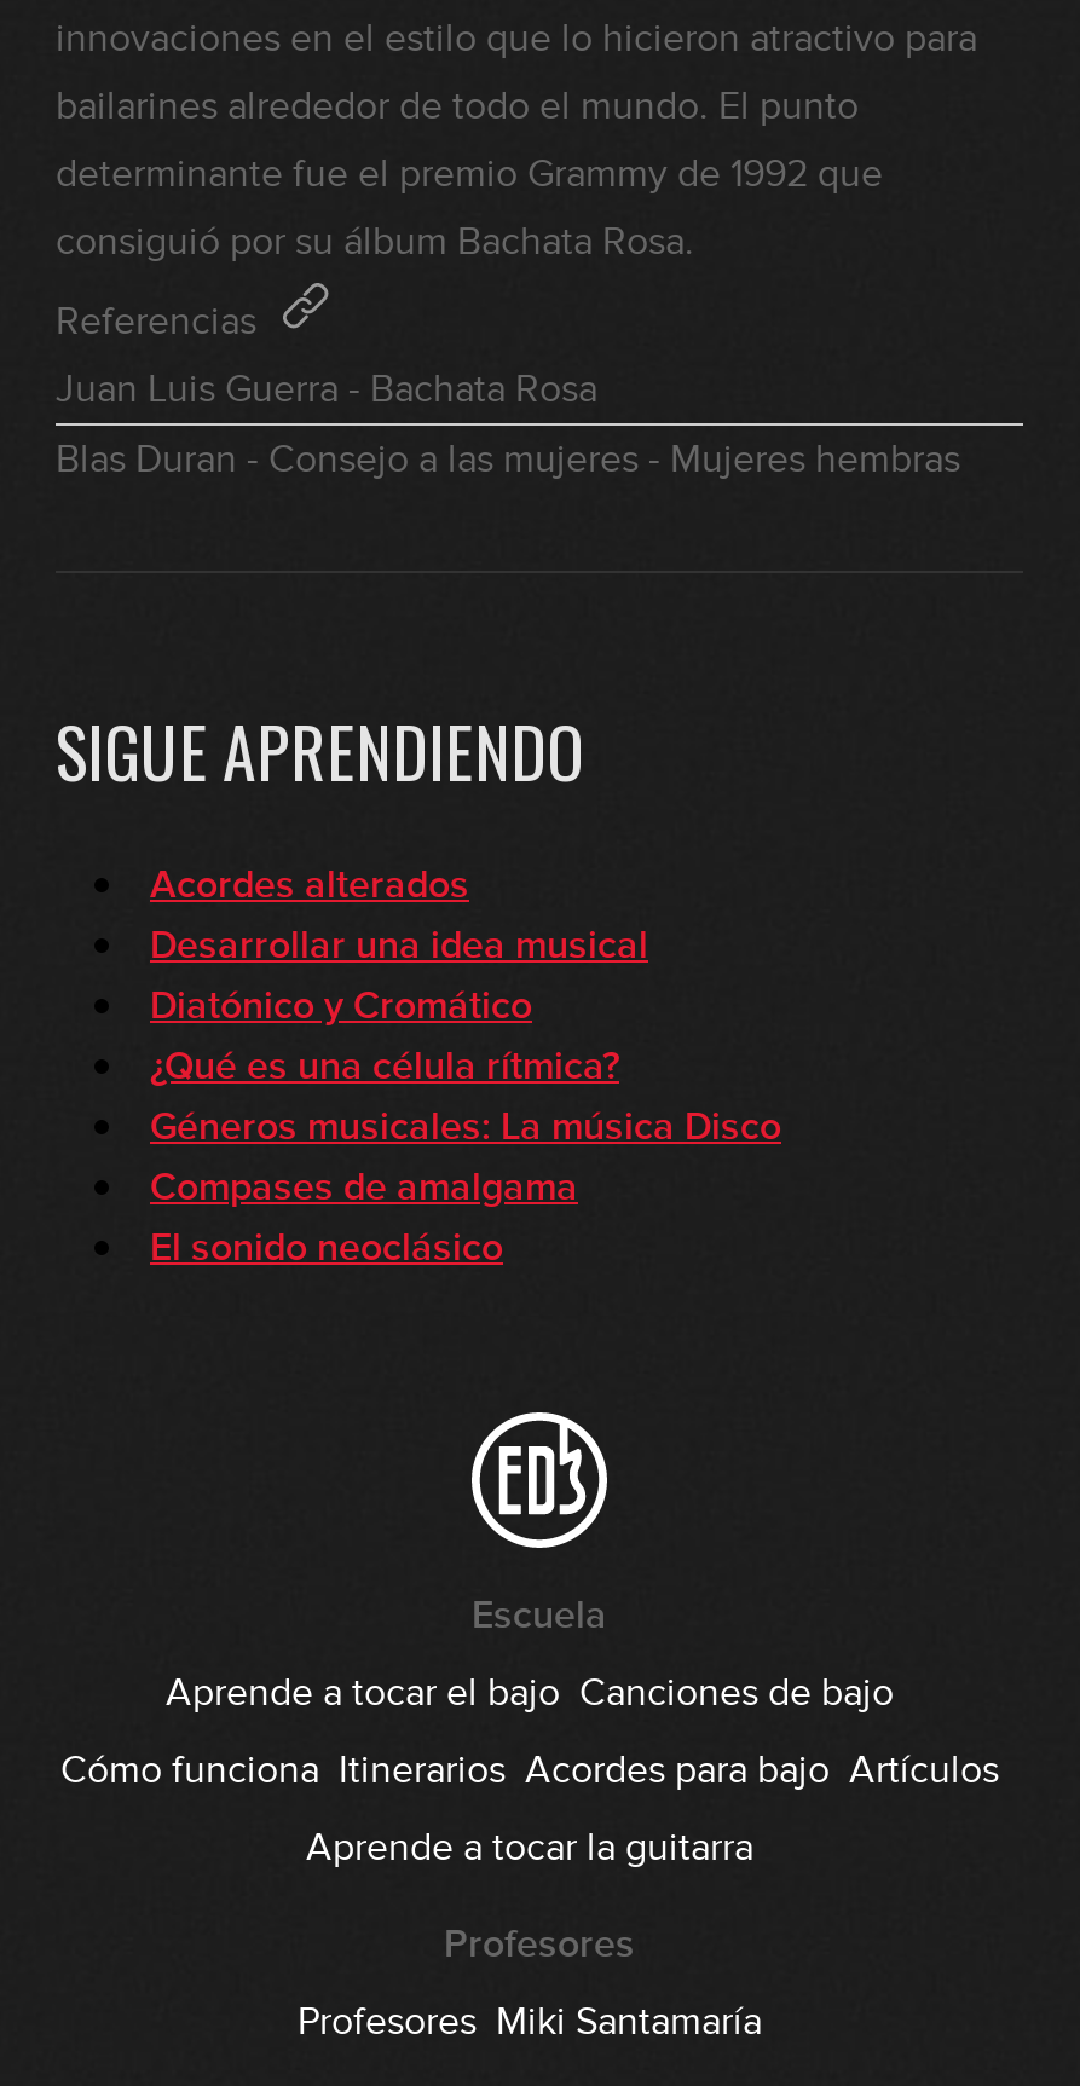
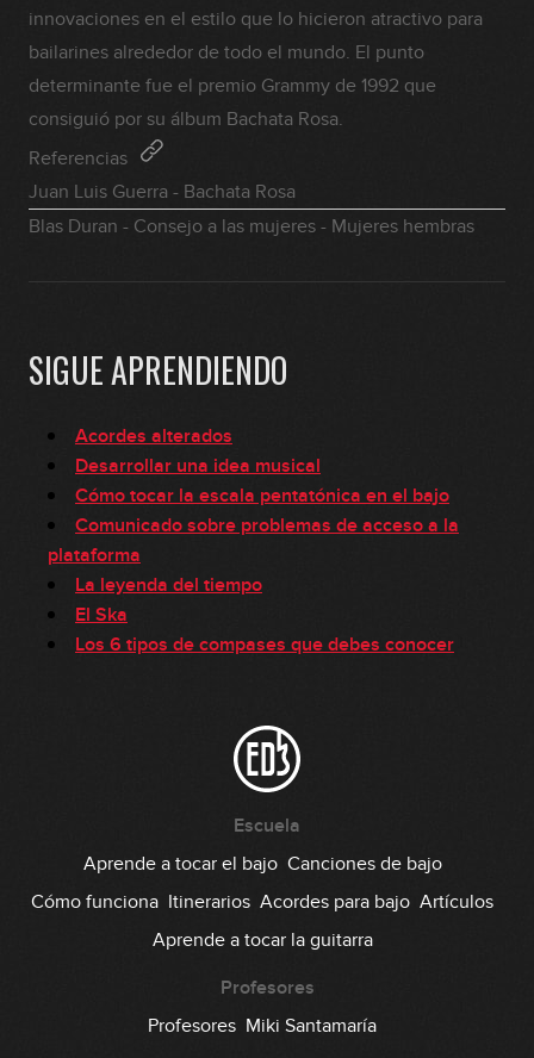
- Diatónico y Cromático
- ¿Qué es una célula rítmica?
- Géneros musicales: La música Disco
- Compases de amalgama
- El sonido neoclásico
+ Cómo tocar la escala pentatónica en el bajo
+ Comunicado sobre problemas de acceso a la
+ plataforma
+ La leyenda del tiempo
+ El Ska
+ Los 6 tipos de compases que debes conocer
